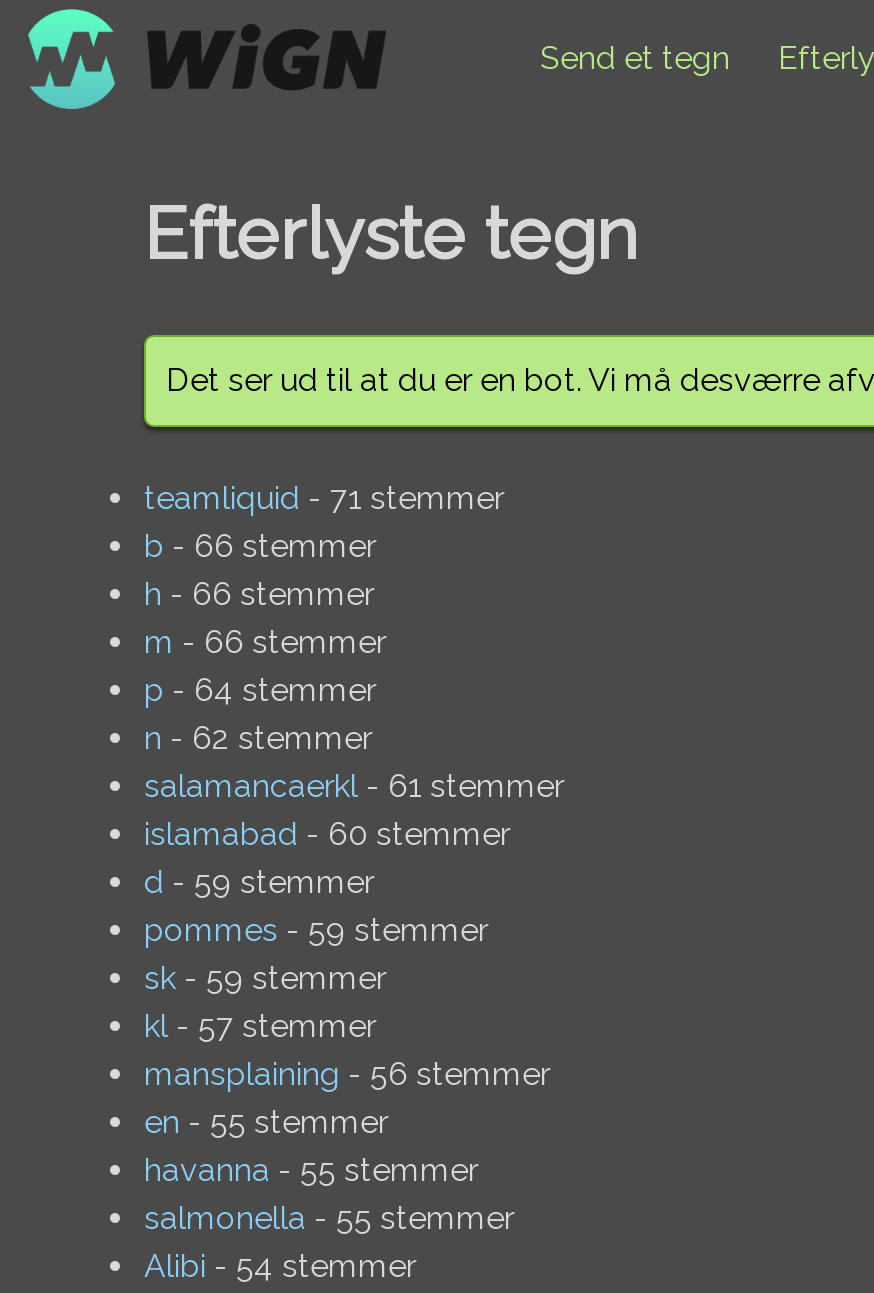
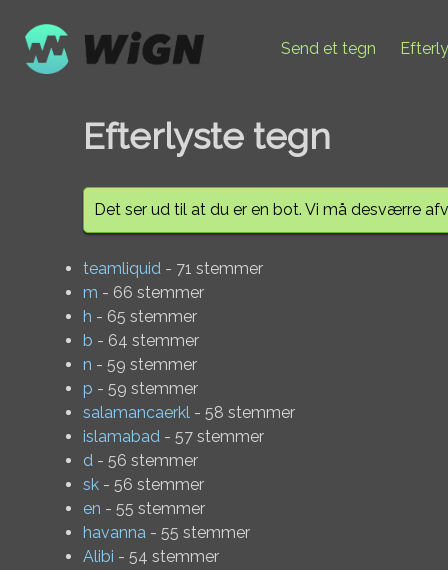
- b - 66 stemmer
- h - 66 stemmer

- p - 64 stemmer
- n - 62 stemmer
- salamancaerkl - 61 stemmer
- islamabad - 60 stemmer
- d - 59 stemmer
- pommes - 59 stemmer
- sk - 59 stemmer
- kl - 57 stemmer
- mansplaining - 56 stemmer
+ h - 65 stemmer
+ b - 64 stemmer
+ n - 59 stemmer
+ p - 59 stemmer
+ salamancaerkl - 58 stemmer
+ islamabad - 57 stemmer
+ d - 56 stemmer
+ sk - 56 stemmer

- salmonella - 55 stemmer
